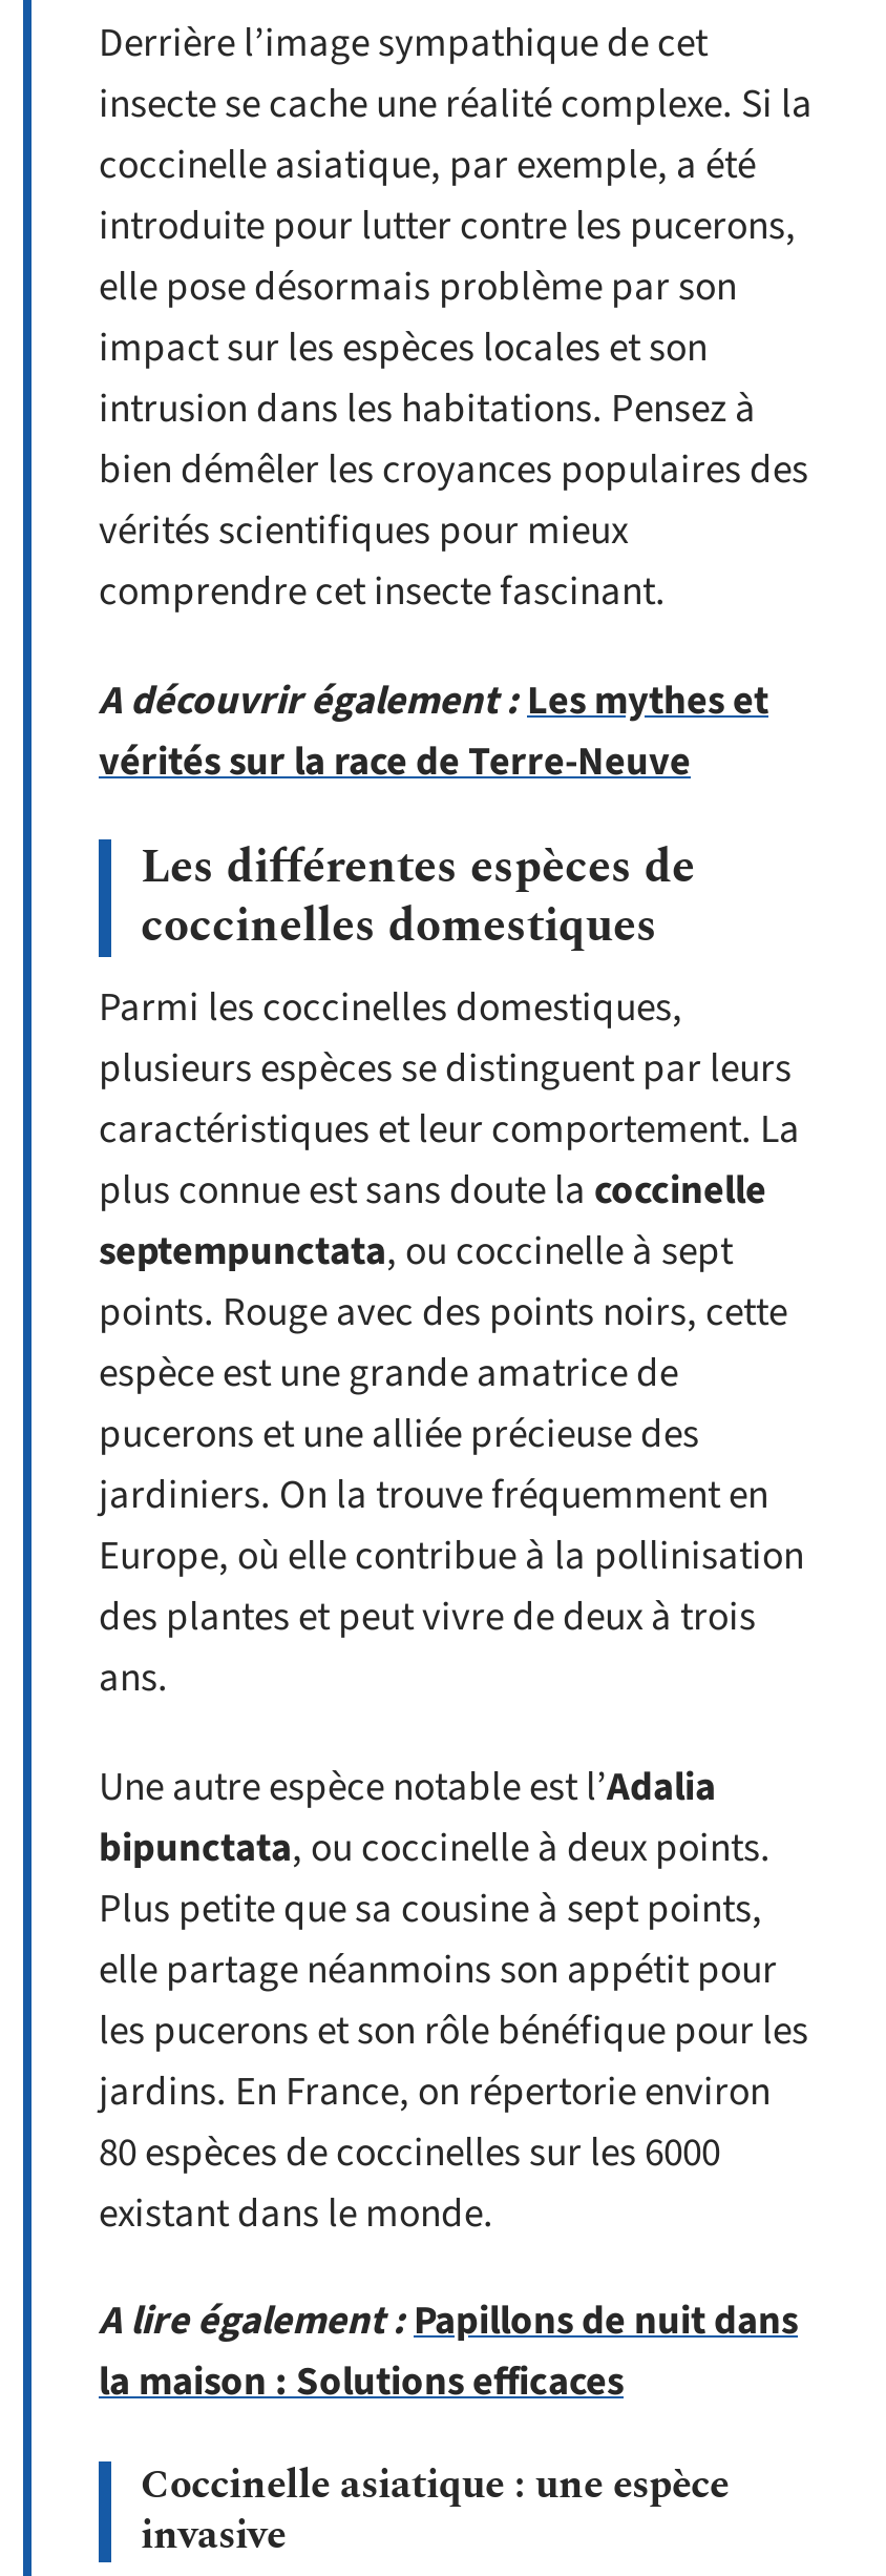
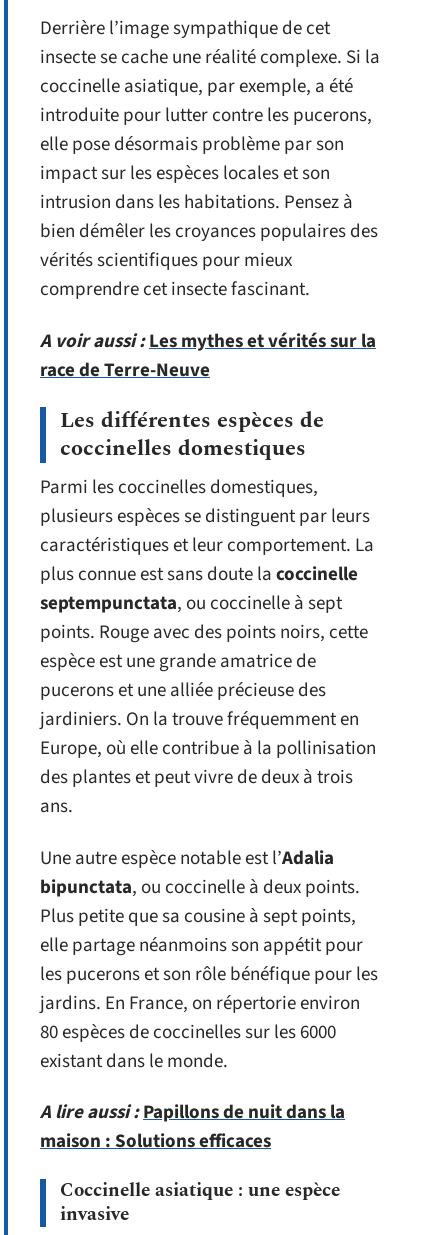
- A découvrir également : Les mythes et
- vérités sur la race de Terre-Neuve
+ A voir aussi : Les mythes et vérités sur la
+ race de Terre-Neuve

- A lire également : Papillons de nuit dans
- la maison : Solutions efficaces
+ A lire aussi : Papillons de nuit dans la
+ maison : Solutions efficaces
